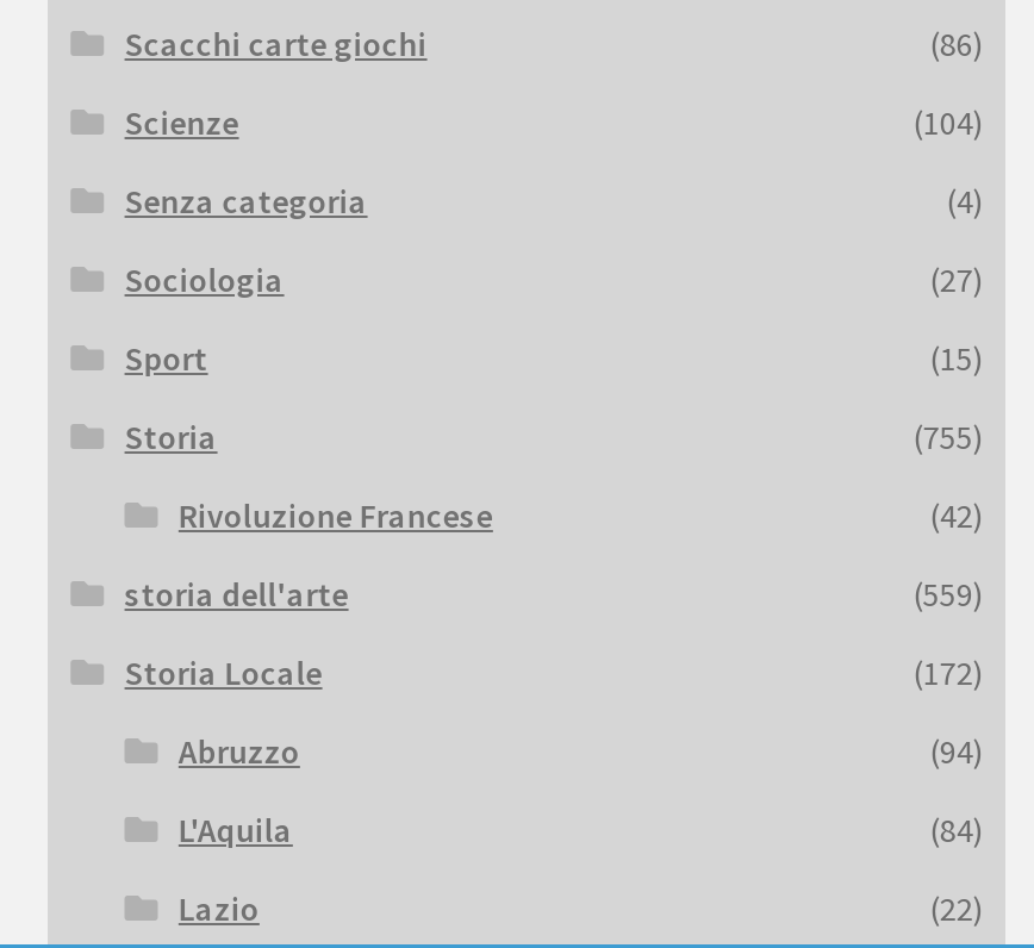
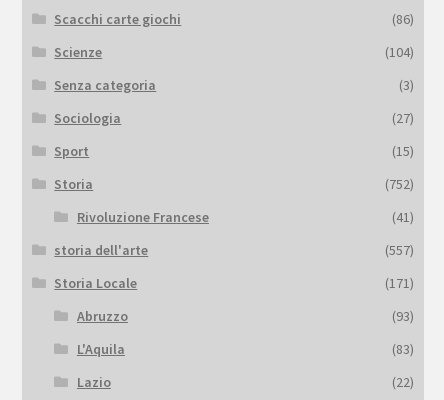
- (4)
+ (3)

- (755)
+ (752)

- (42)
+ (41)

- (559)
+ (557)

- (172)
+ (171)

- (94)
+ (93)

- (84)
+ (83)
